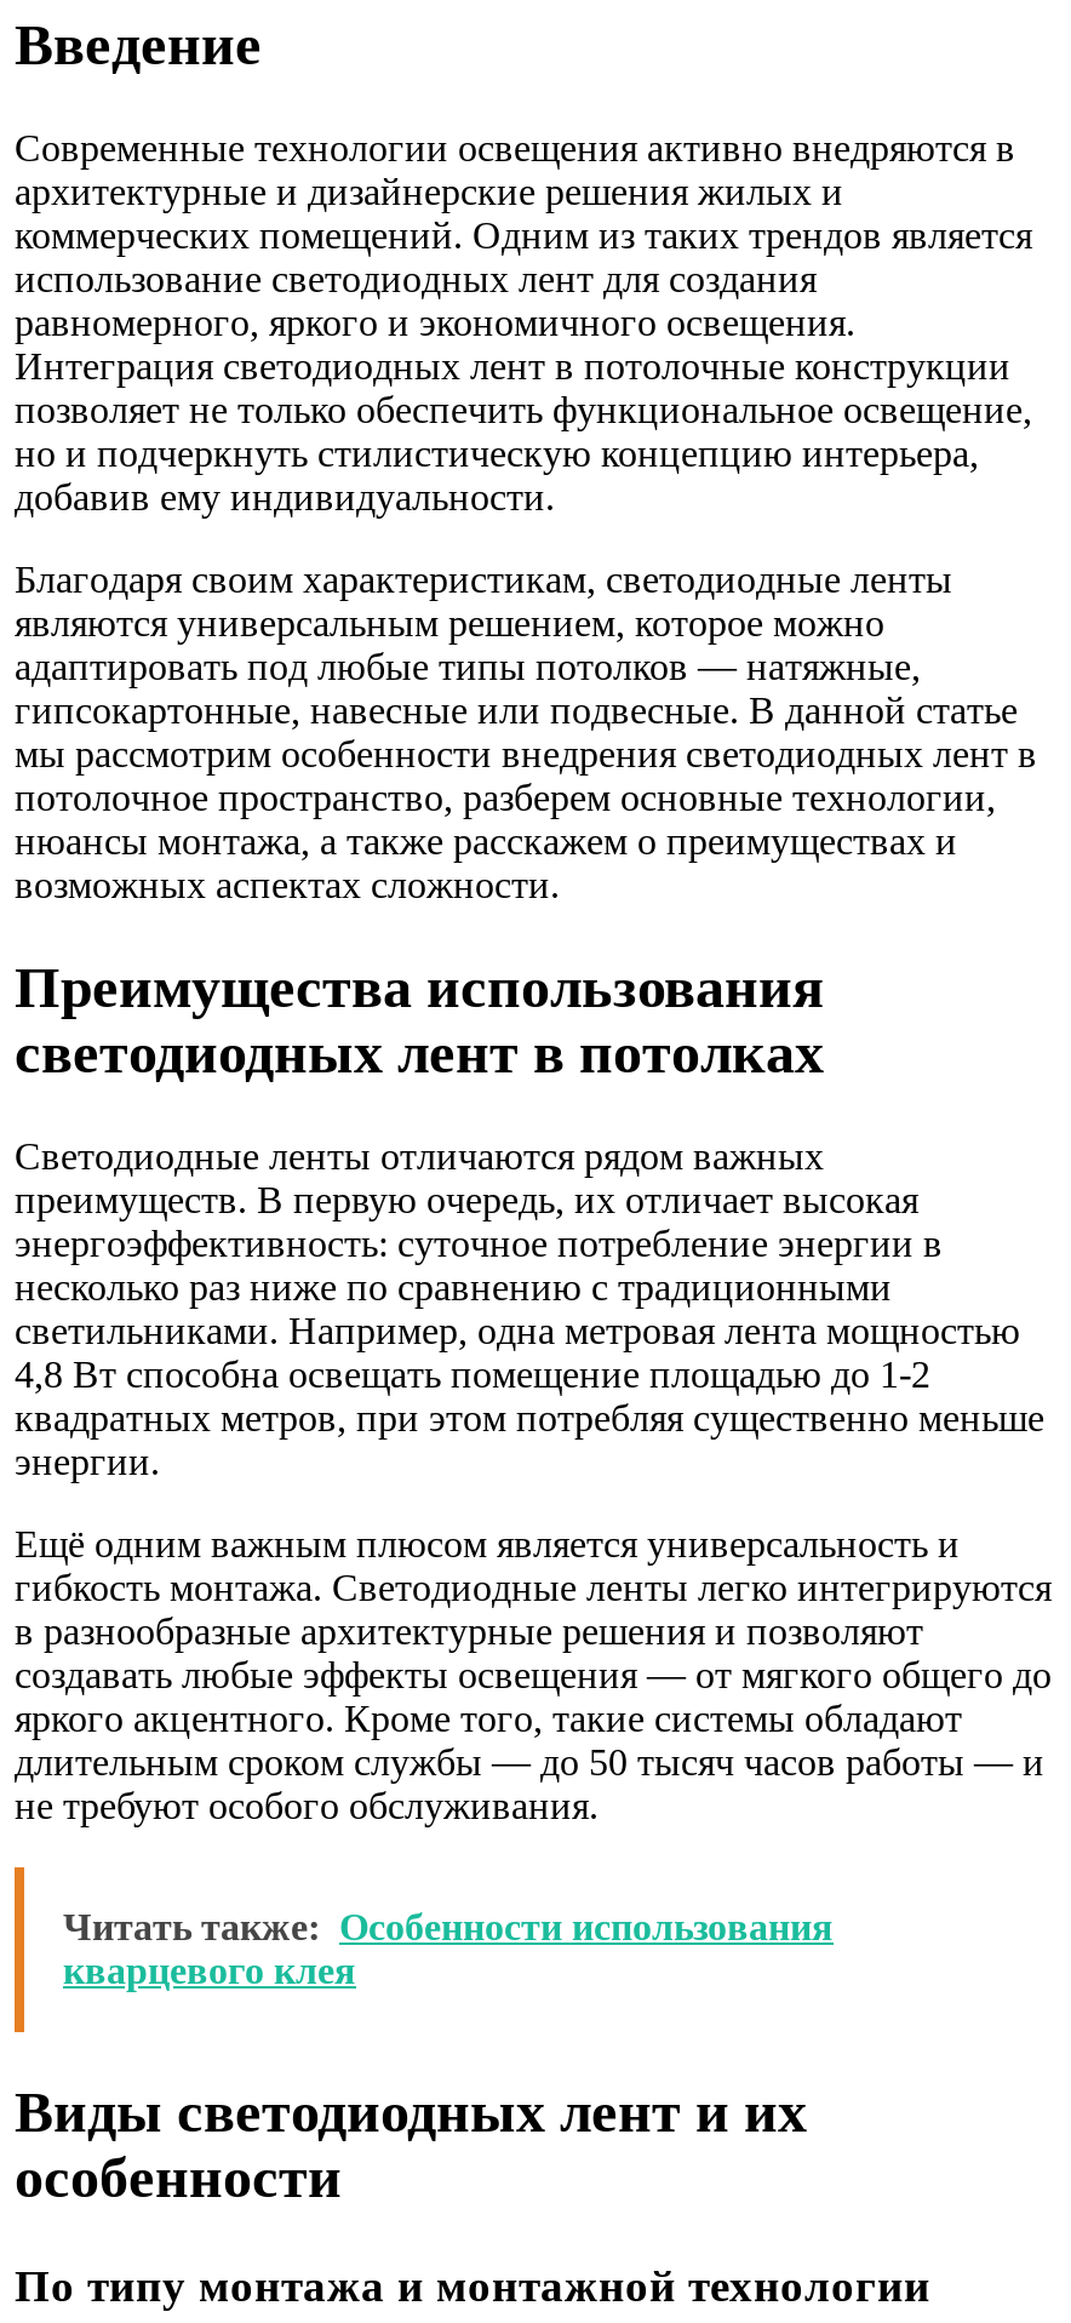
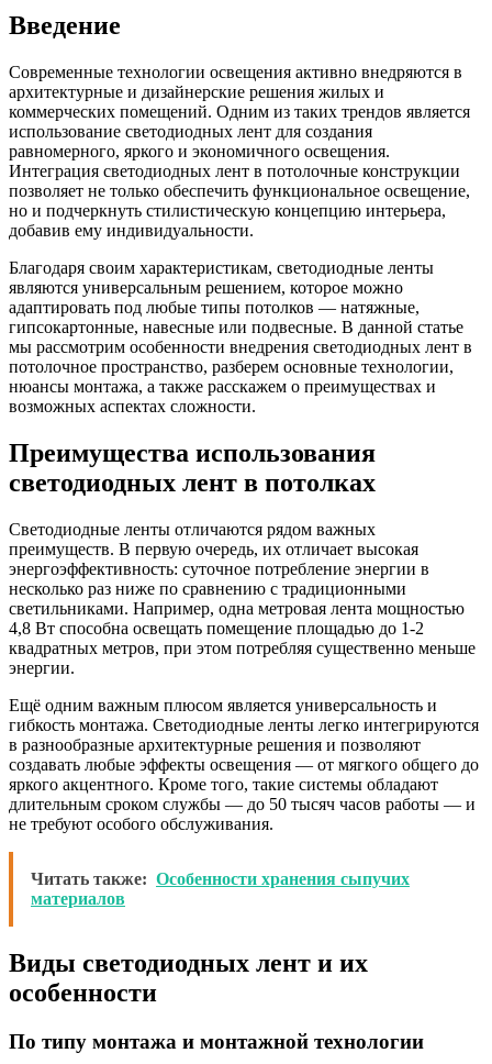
- Читать также: Особенности использования
- кварцевого клея
+ Читать также: Особенности хранения сыпучих
+ материалов
